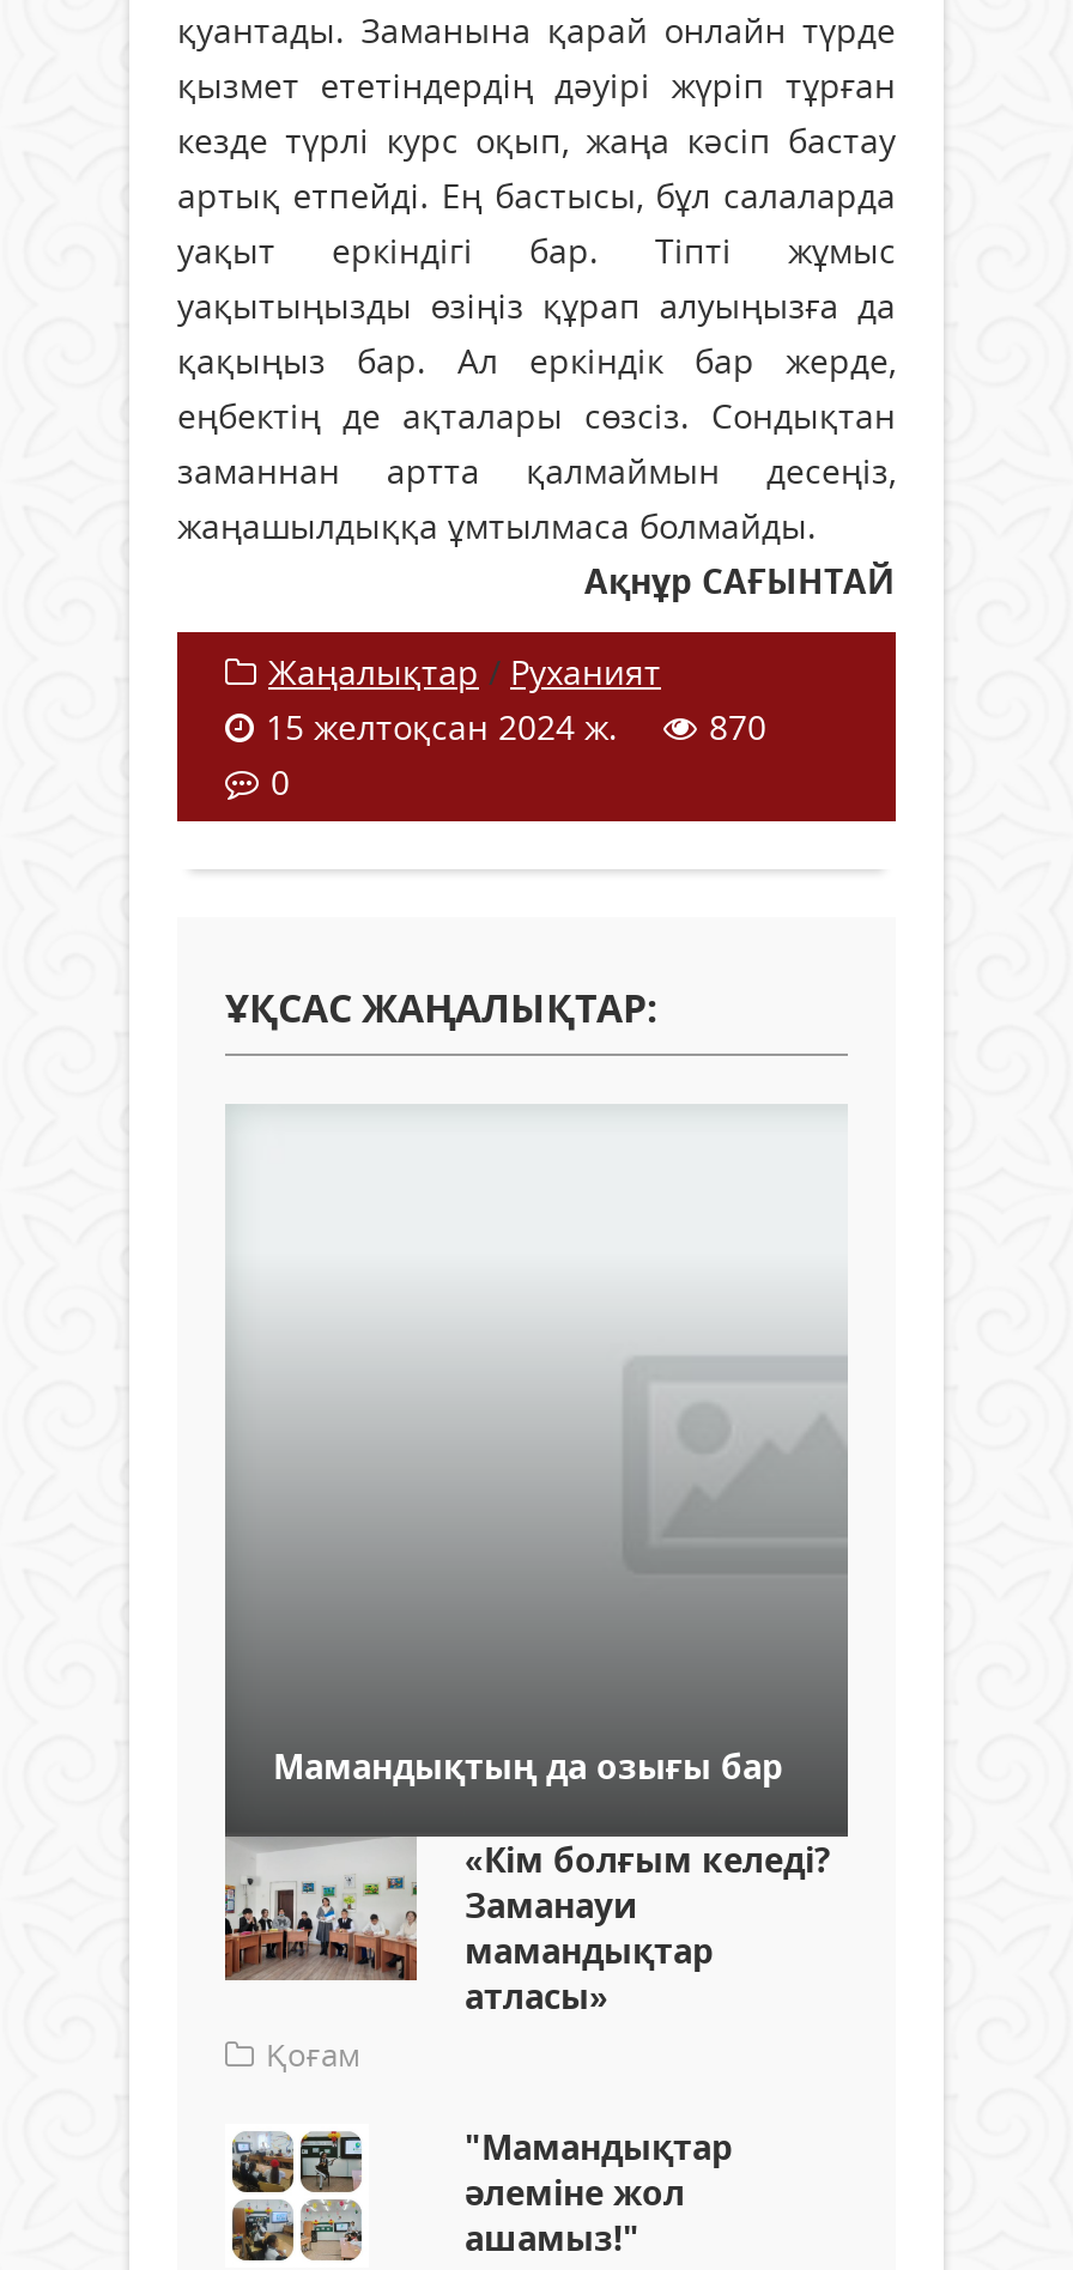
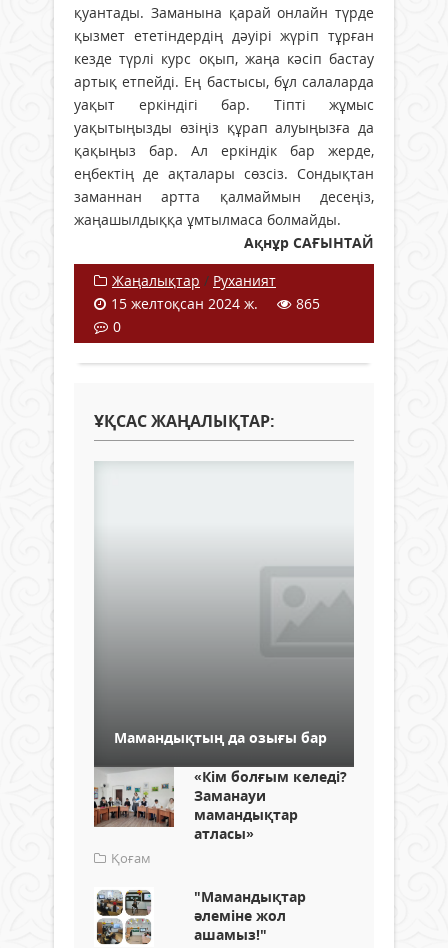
- 15 желтоқсан 2024 ж. 870
+ 15 желтоқсан 2024 ж. 865
